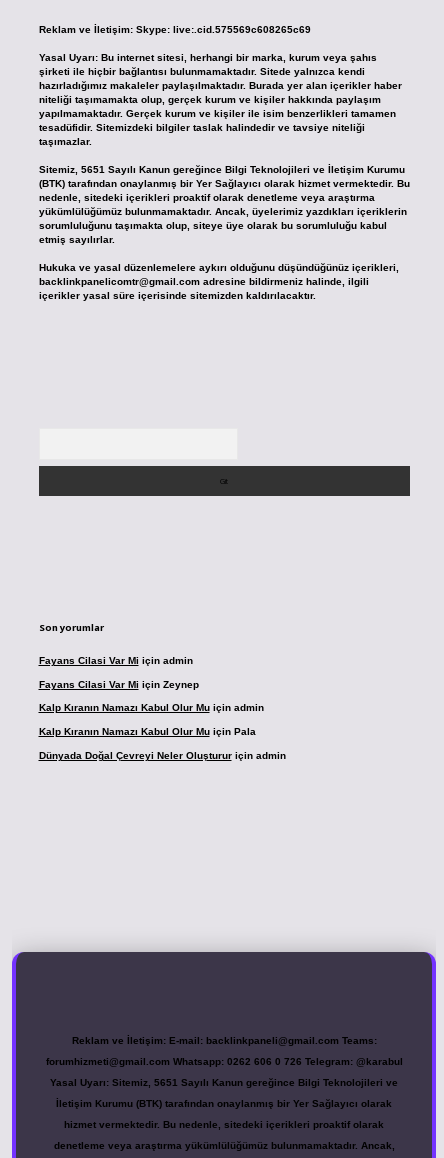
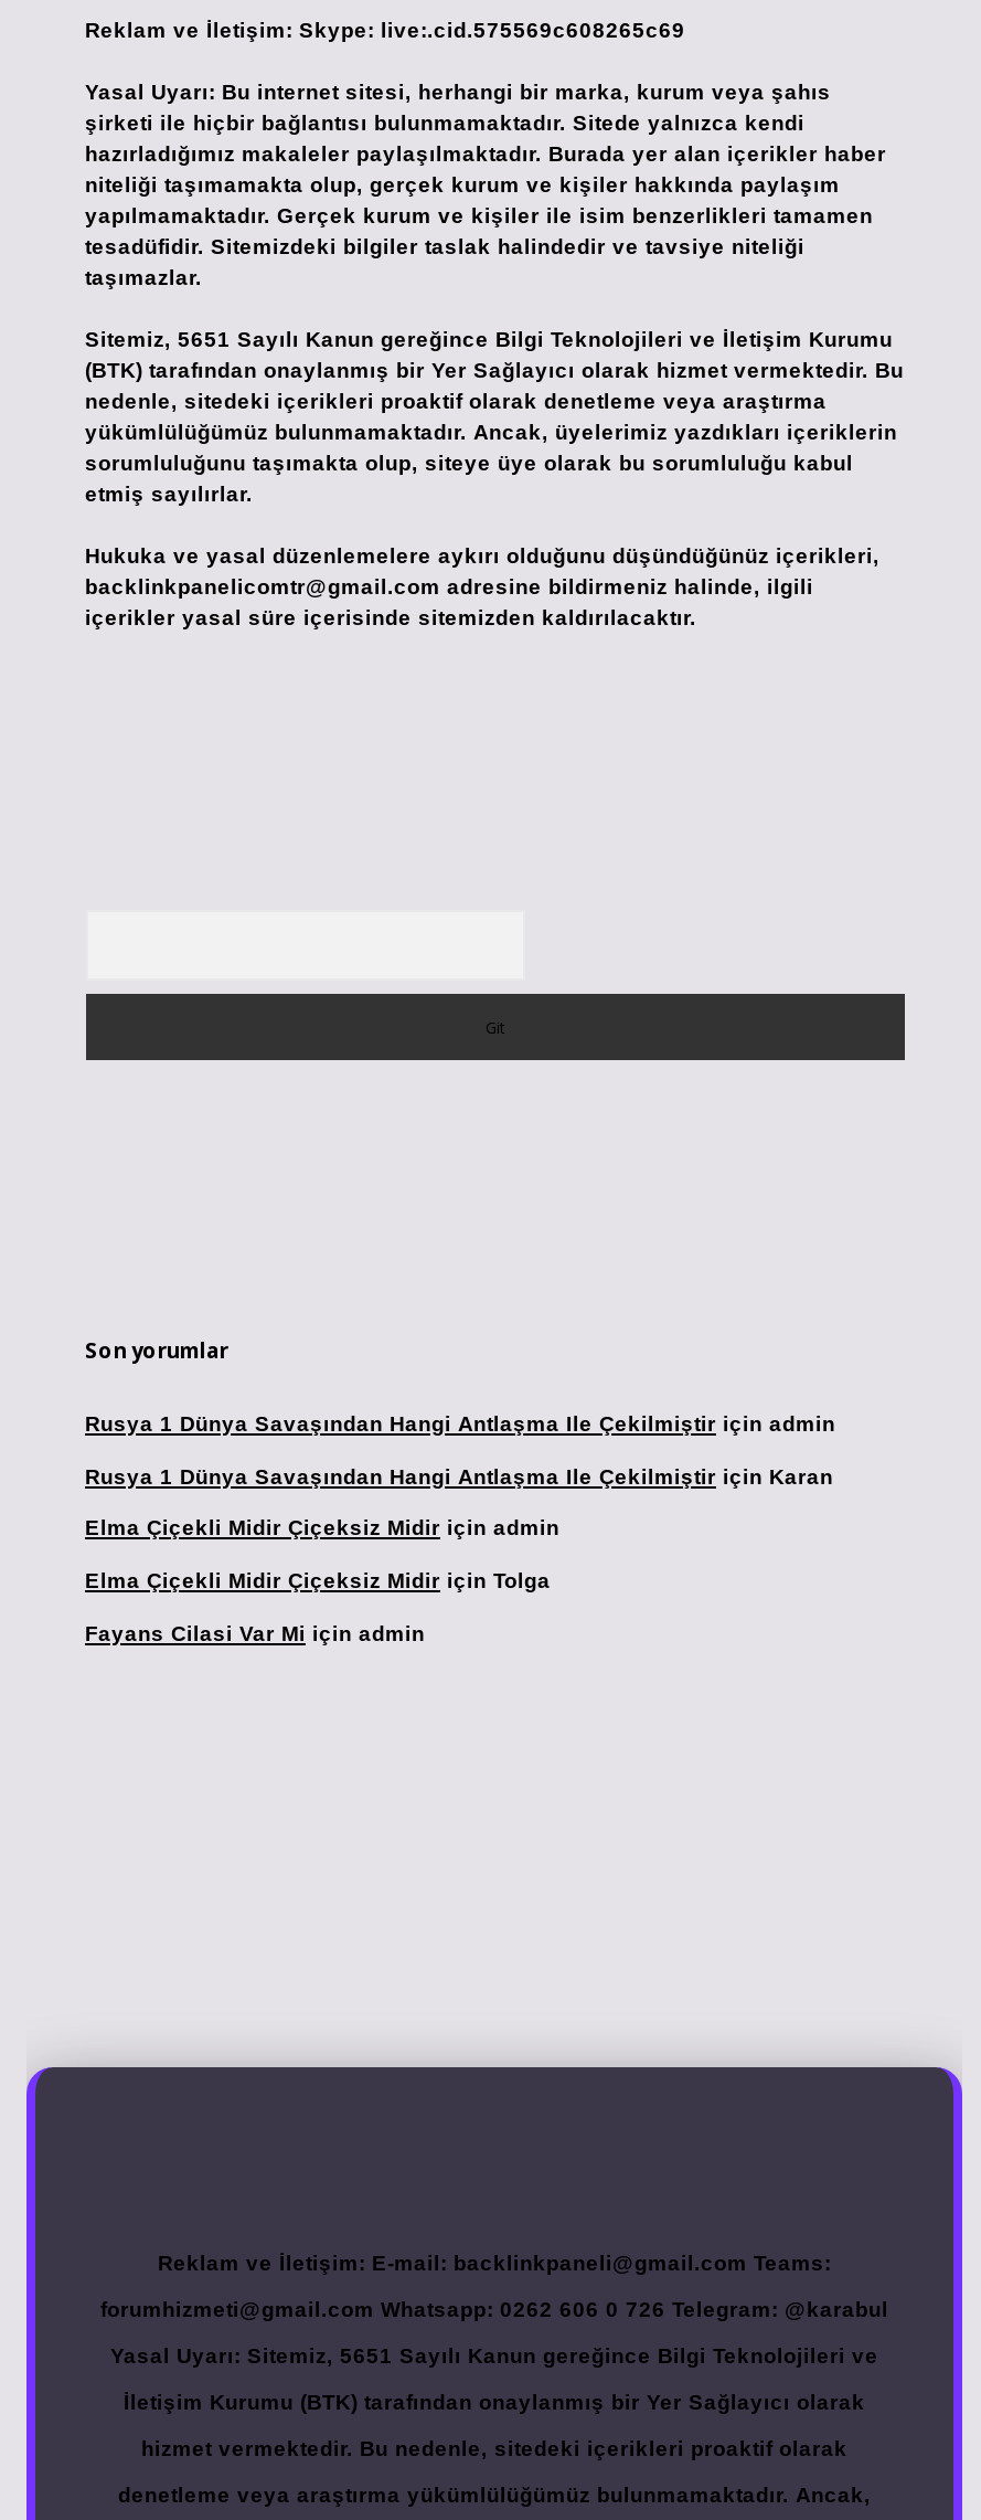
+ Rusya 1 Dünya Savaşından Hangi Antlaşma Ile Çekilmiştir için admin
+ Rusya 1 Dünya Savaşından Hangi Antlaşma Ile Çekilmiştir için Karan
+ Elma Çiçekli Midir Çiçeksiz Midir için admin
+ Elma Çiçekli Midir Çiçeksiz Midir için Tolga

moved down: Fayans Cilasi Var Mi için admin

- Fayans Cilasi Var Mi için Zeynep
- Kalp Kıranın Namazı Kabul Olur Mu için admin
- Kalp Kıranın Namazı Kabul Olur Mu için Pala
- Dünyada Doğal Çevreyi Neler Oluşturur için admin
